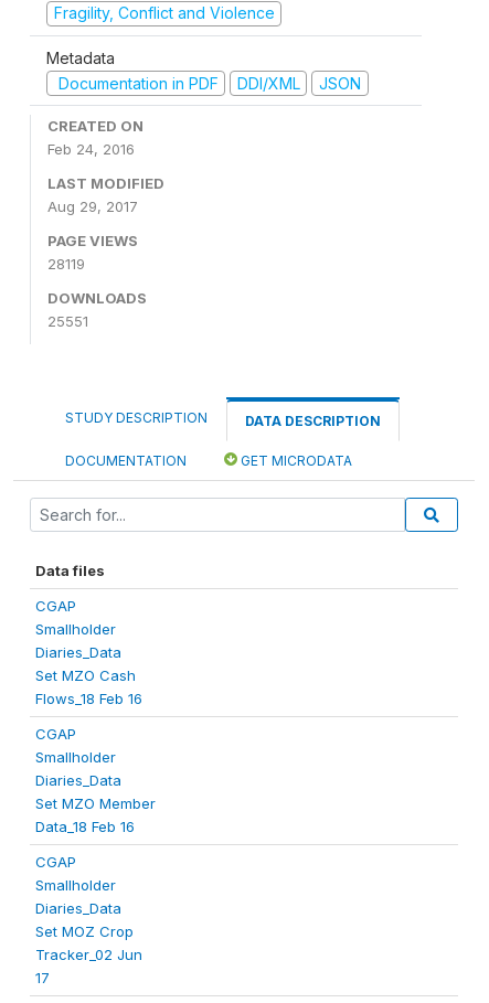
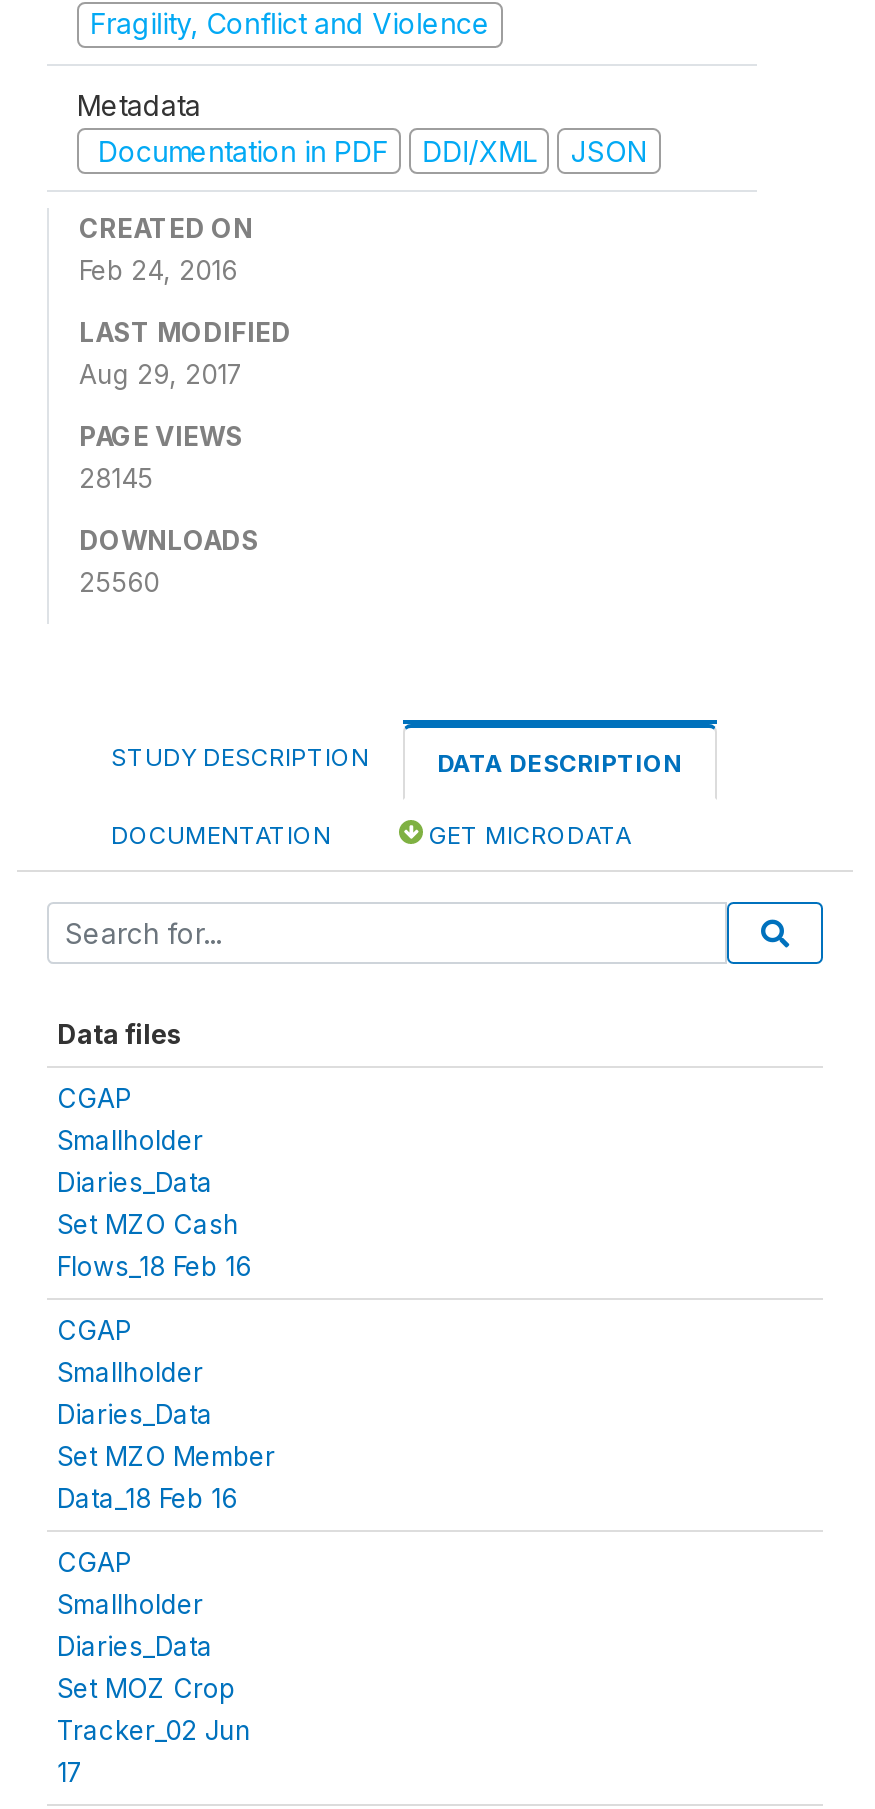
- 28119
+ 28145

- 25551
+ 25560
